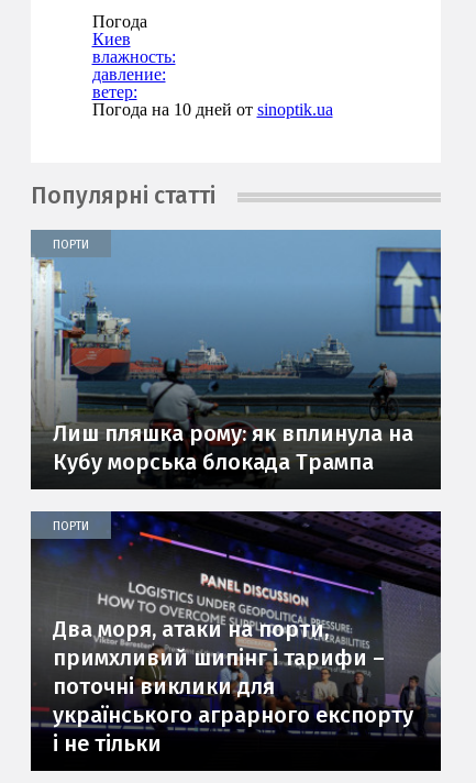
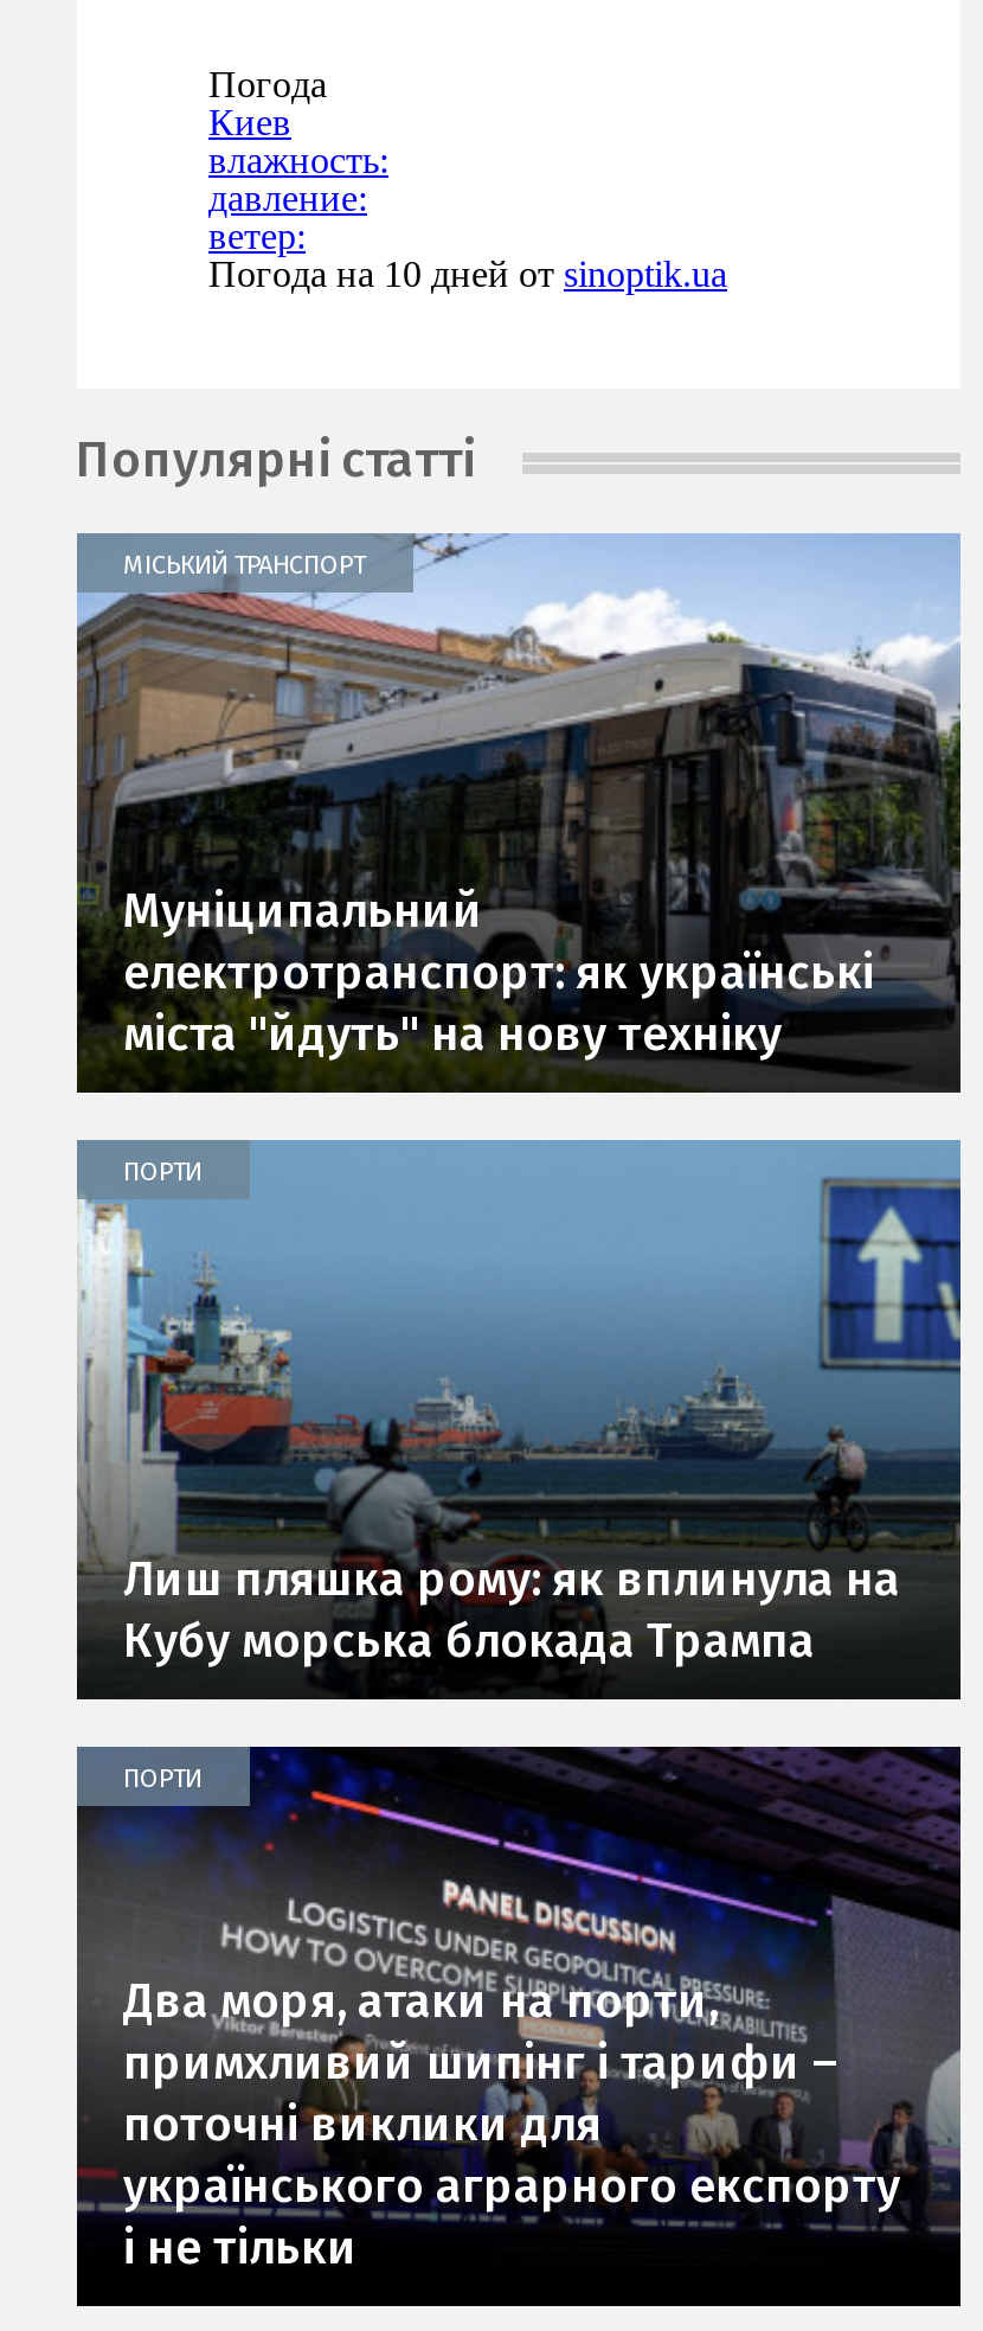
+ [image]
+ МІСЬКИЙ ТРАНСПОРТ

+ Муніципальний
+ електротранспорт: як українські
+ міста "йдуть" на нову техніку
